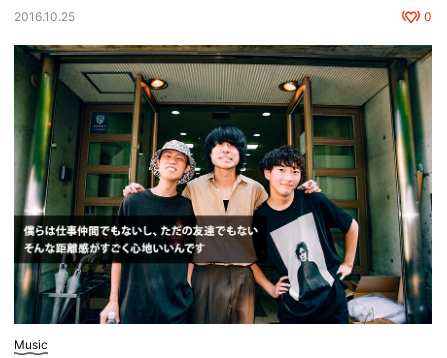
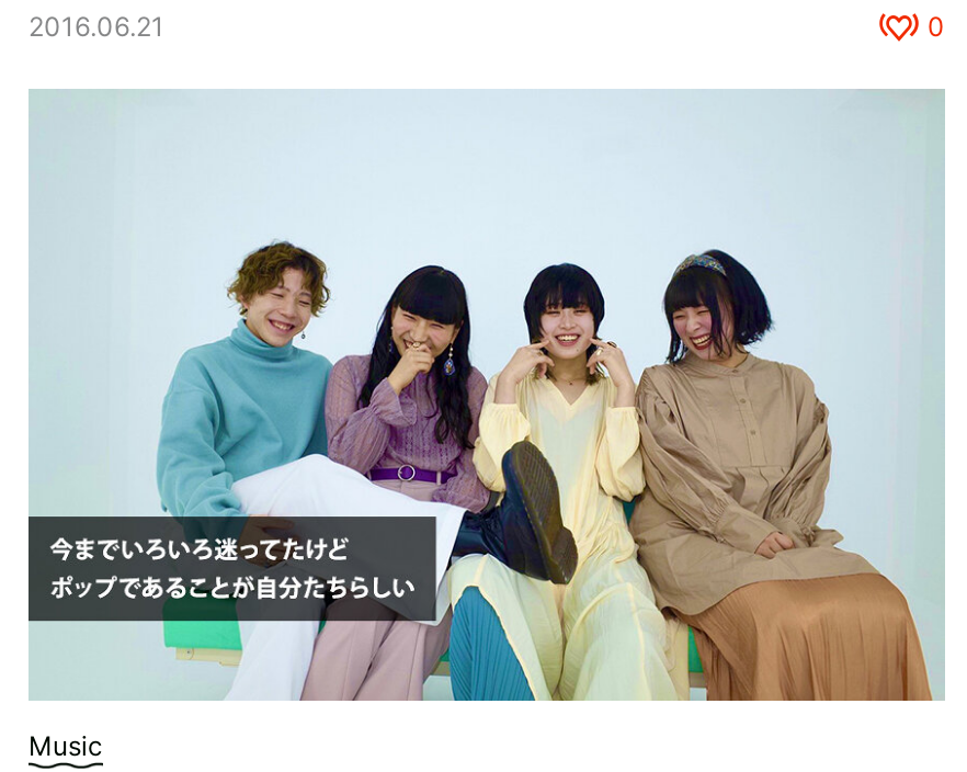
- 2016.10.25
+ 2016.06.21

- [image]
+ [image]
